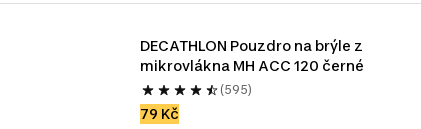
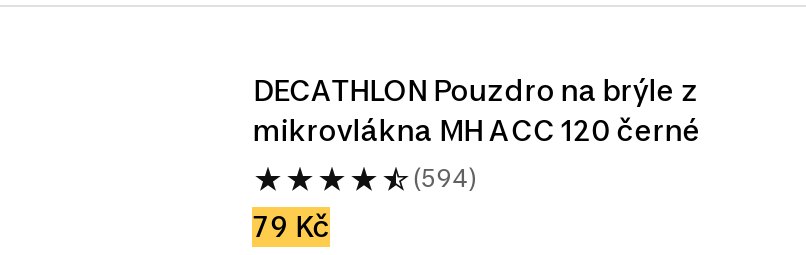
- (595)
+ (594)
